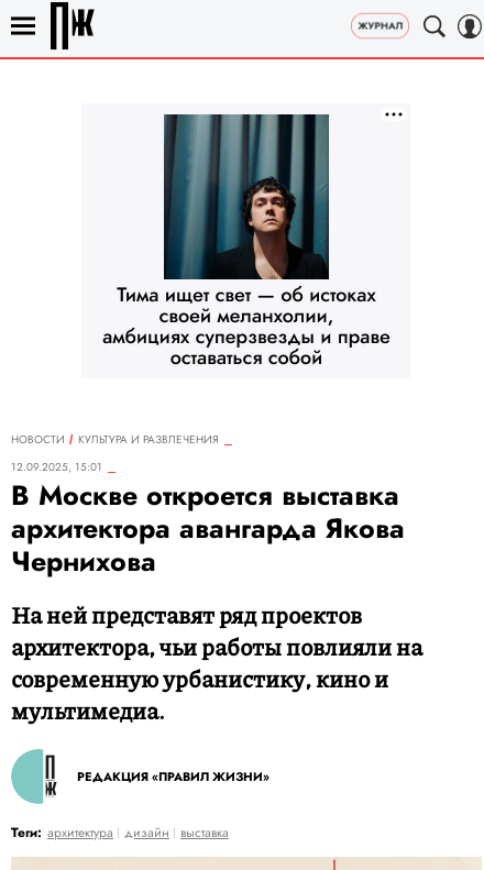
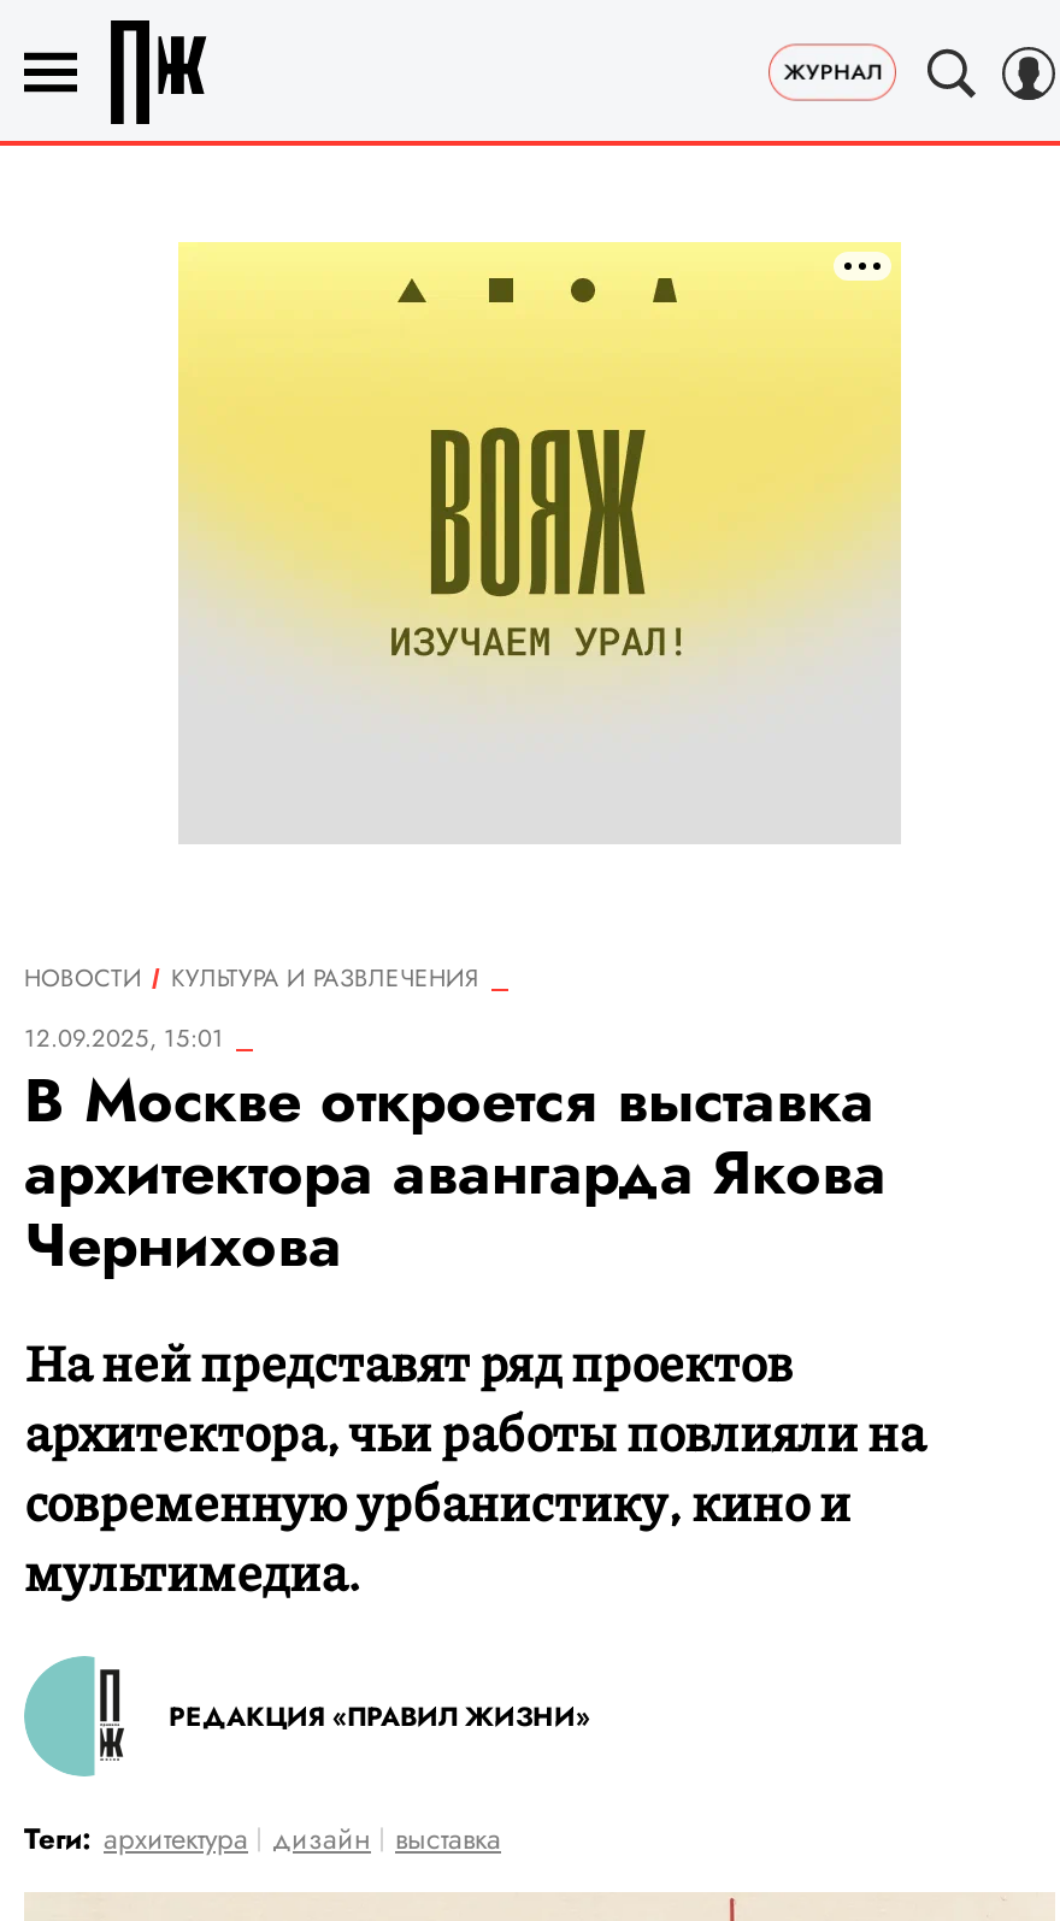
- [image]
+ [image]
